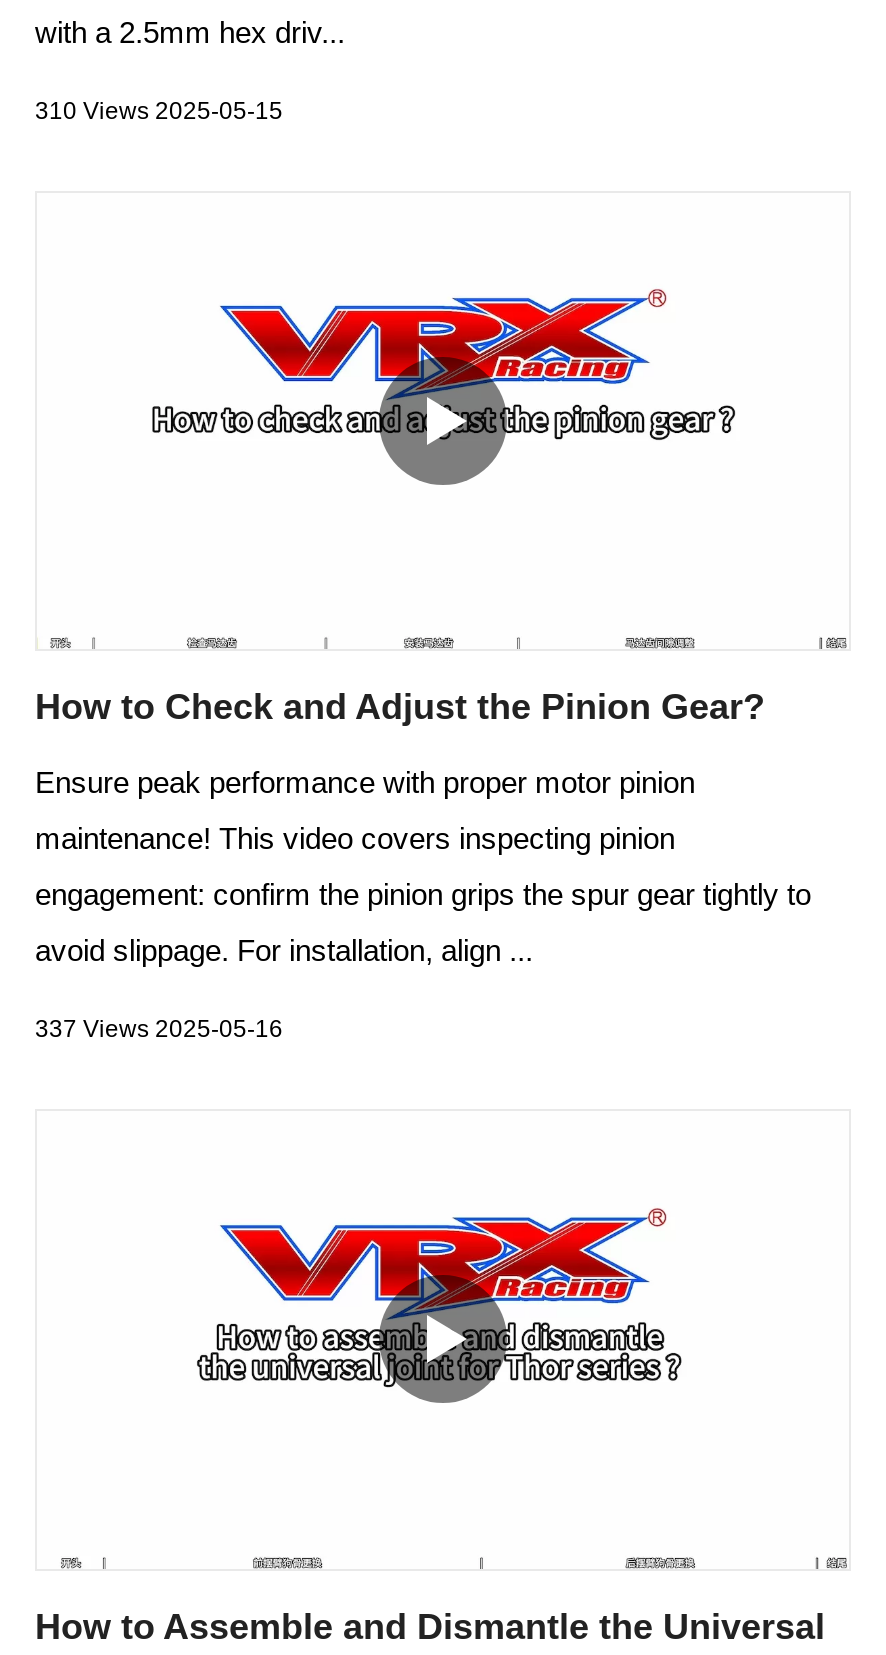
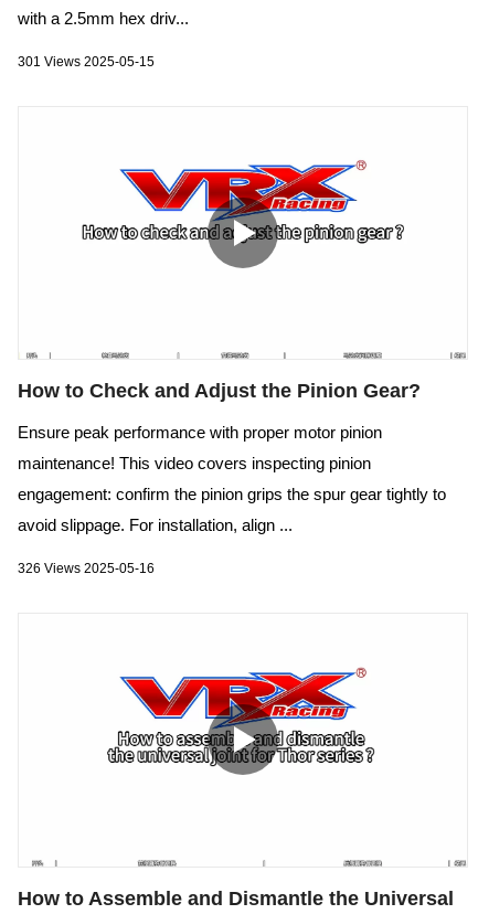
- 310 Views 2025-05-15
+ 301 Views 2025-05-15

- 337 Views 2025-05-16
+ 326 Views 2025-05-16
